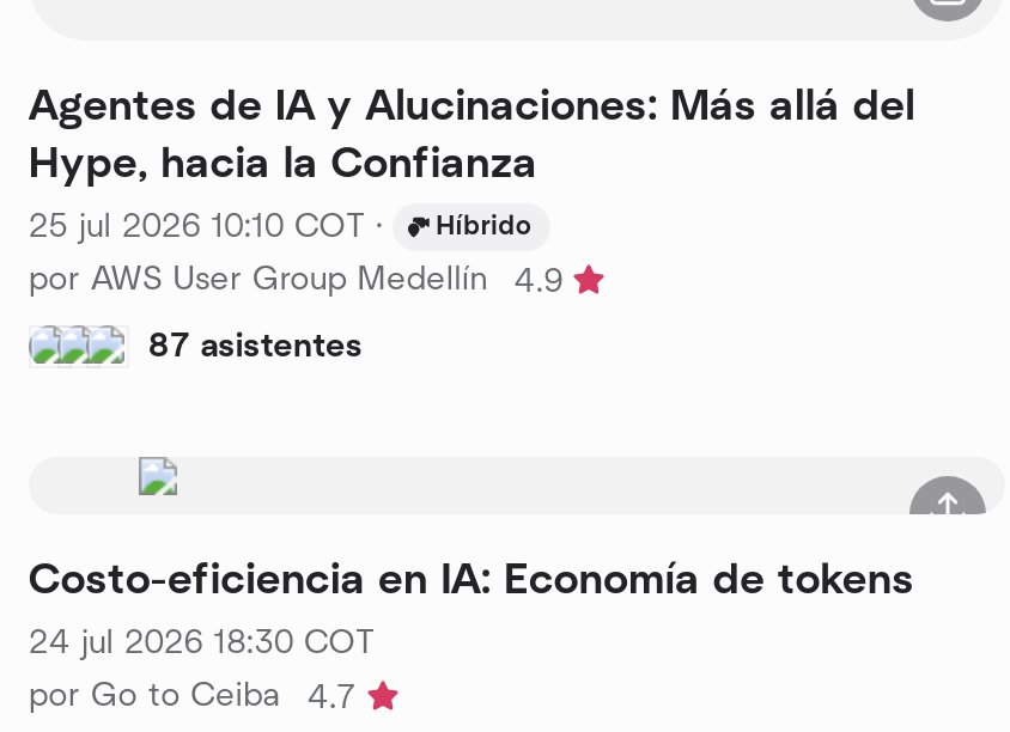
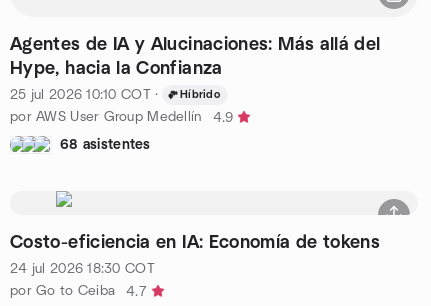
- 87 asistentes
+ 68 asistentes
